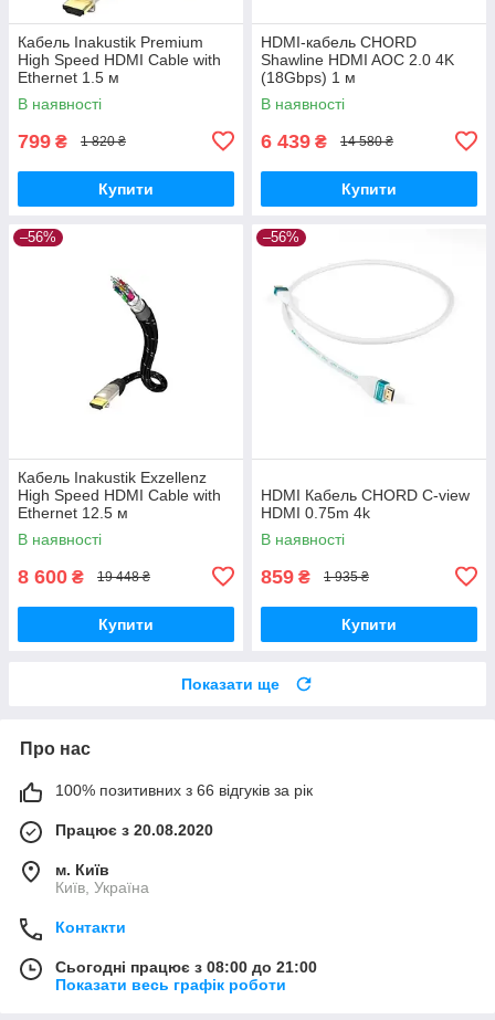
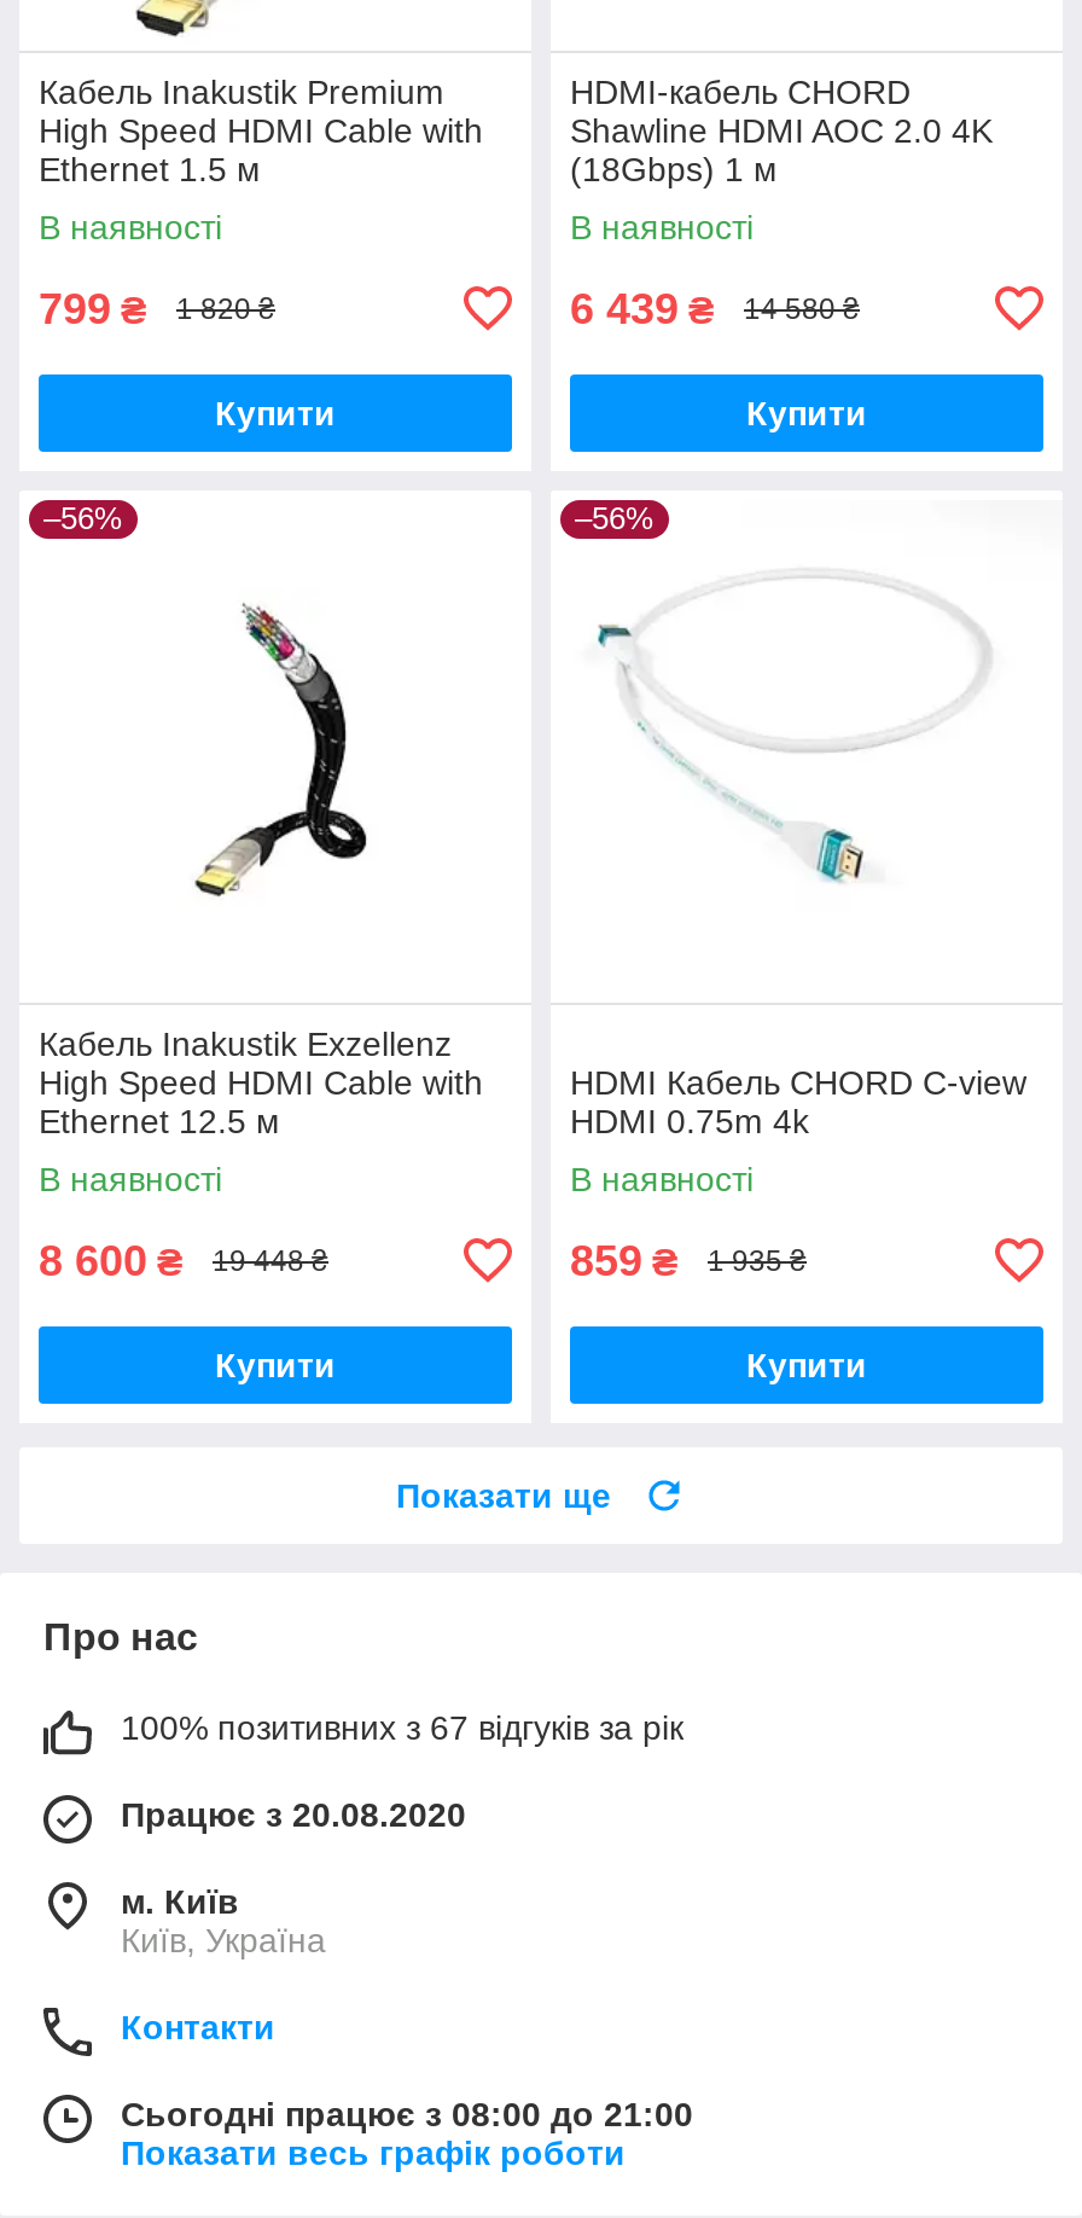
- 100% позитивних з 66 відгуків за рік
+ 100% позитивних з 67 відгуків за рік
